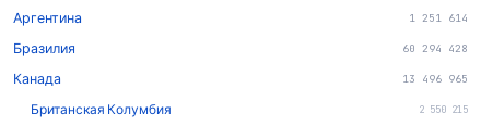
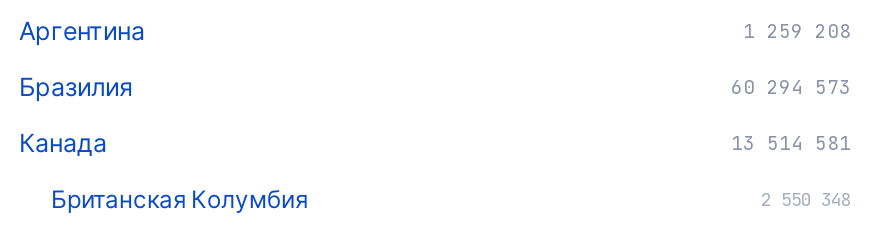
- 1 251 614
+ 1 259 208

- 60 294 428
+ 60 294 573

- 13 496 965
+ 13 514 581

- 2 550 215
+ 2 550 348
